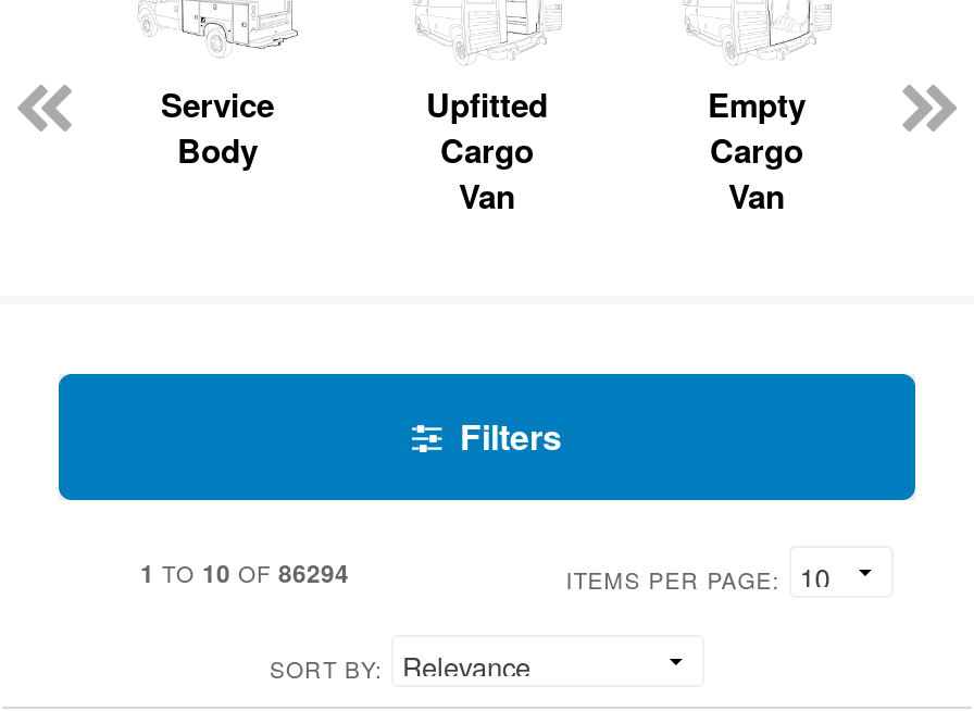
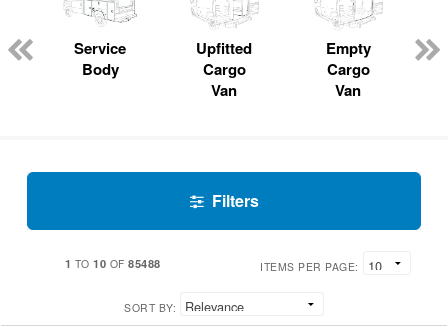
- 1 TO 10 OF 86294
+ 1 TO 10 OF 85488
